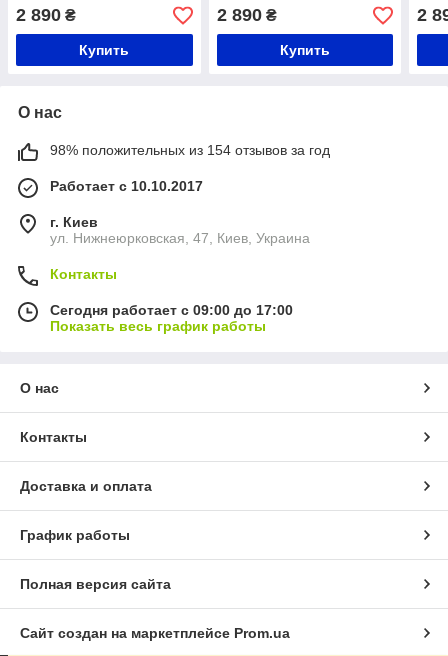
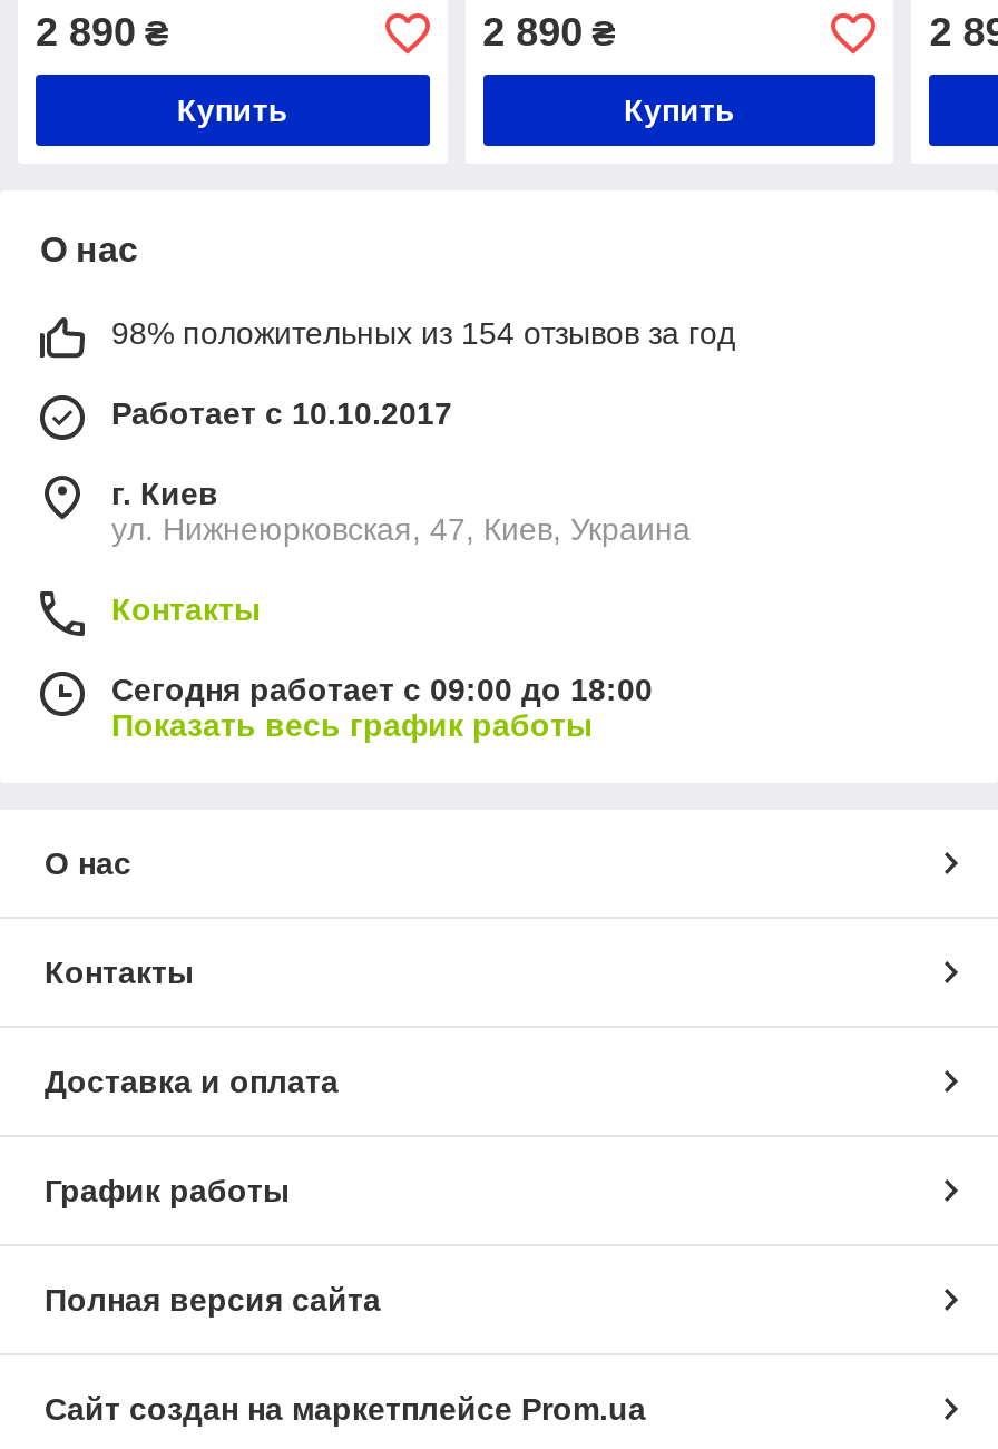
- Сегодня работает с 09:00 до 17:00
+ Сегодня работает с 09:00 до 18:00
